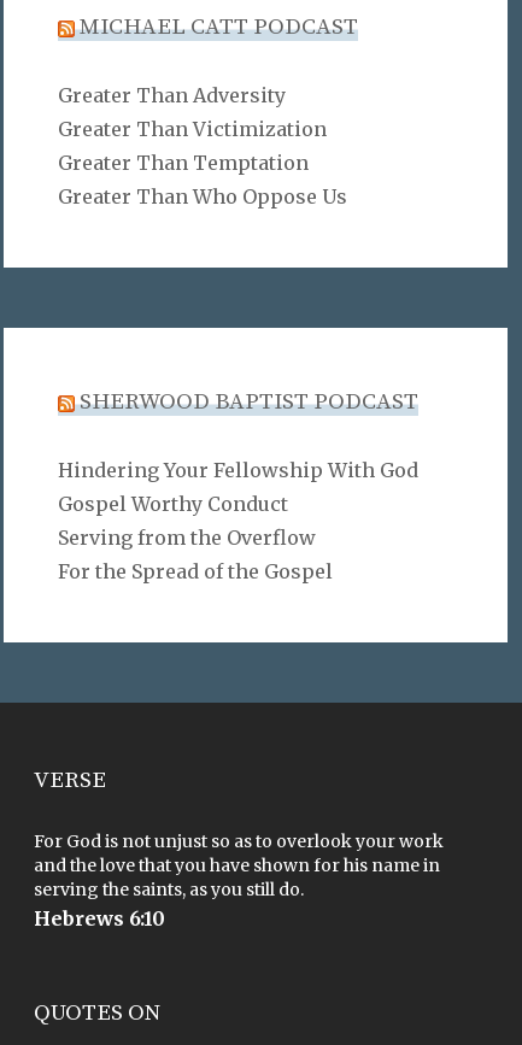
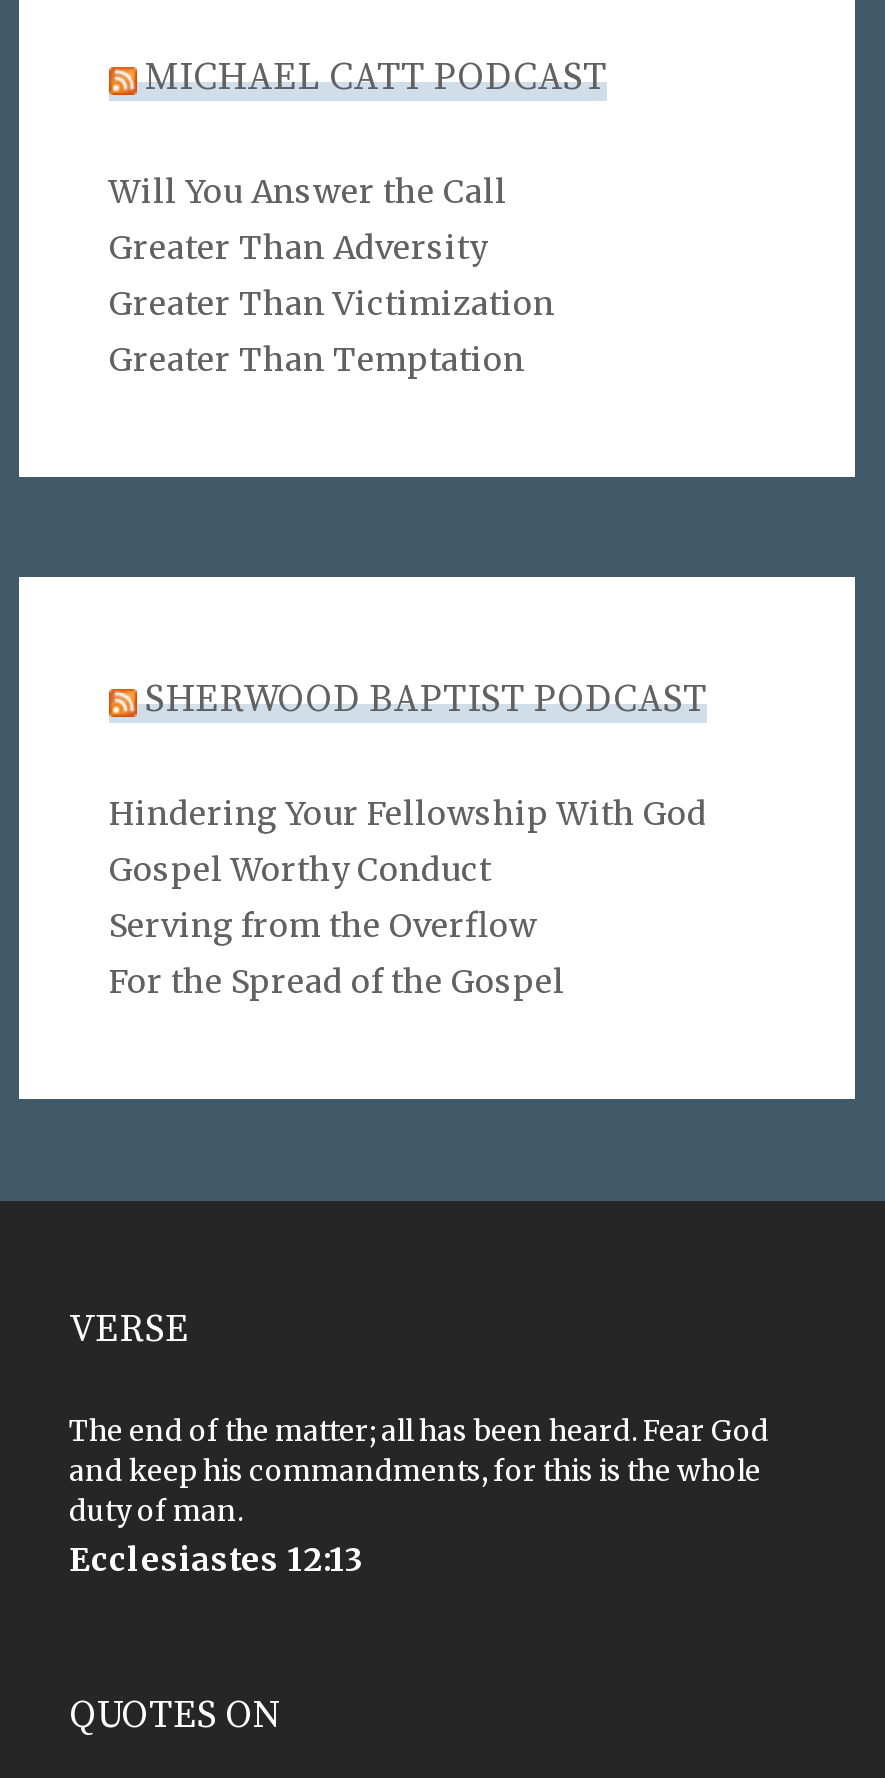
+ Will You Answer the Call

moved down: Greater Than Adversity | Greater Than Victimization | Greater Than Temptation

- Greater Than Who Oppose Us

- For God is not unjust so as to overlook your work
- and the love that you have shown for his name in
- serving the saints, as you still do.
- Hebrews 6:10
+ The end of the matter; all has been heard. Fear God
+ and keep his commandments, for this is the whole
+ duty of man.
+ Ecclesiastes 12:13
